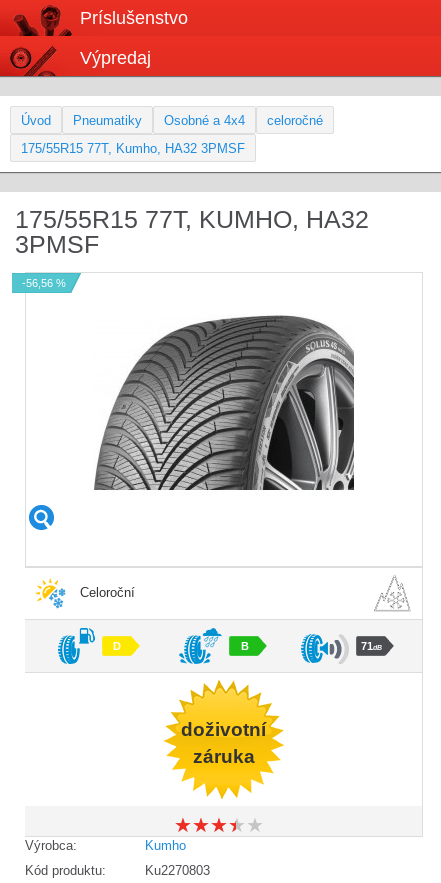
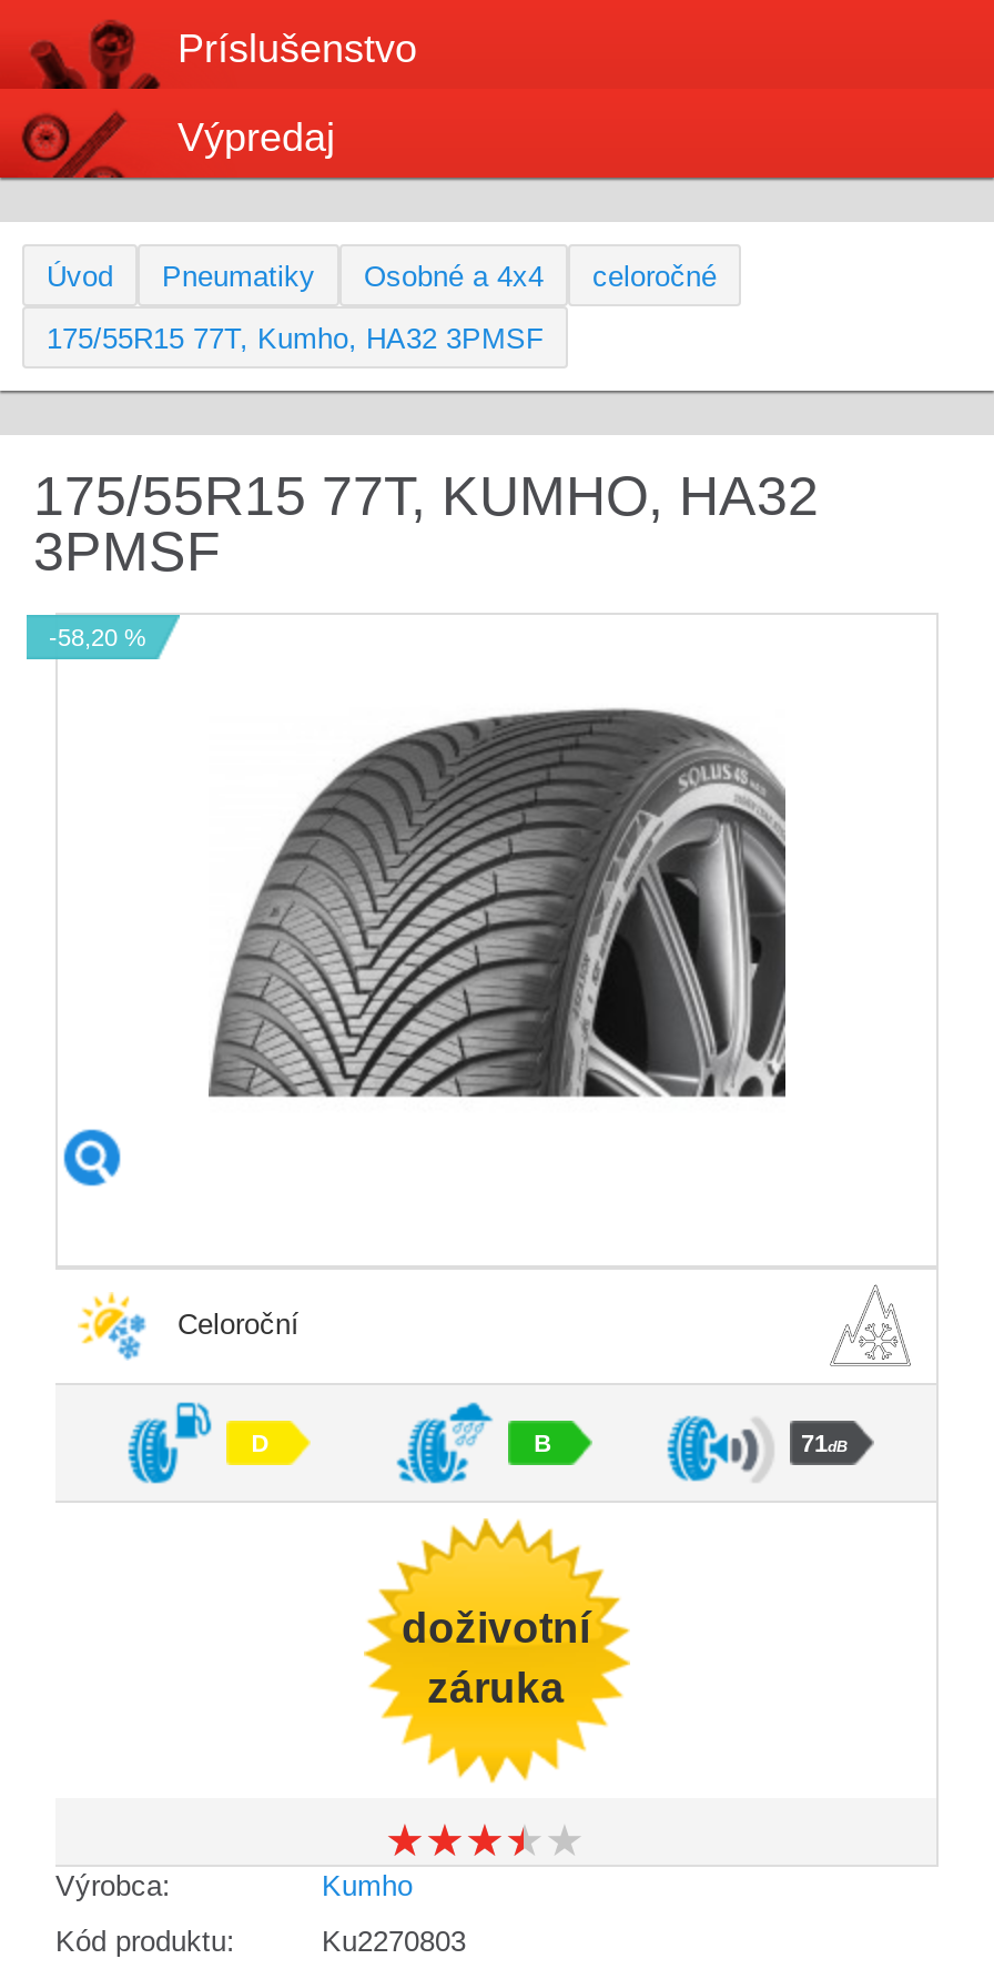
- -56,56 %
+ -58,20 %
